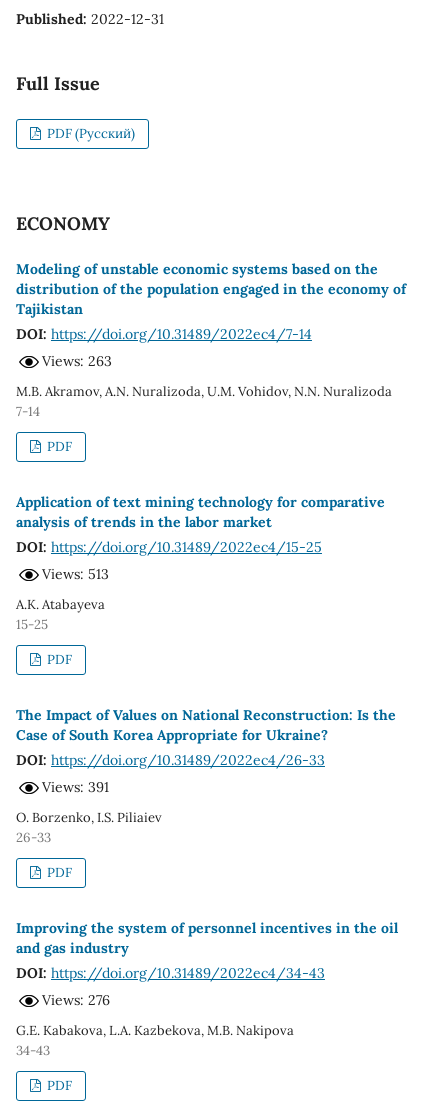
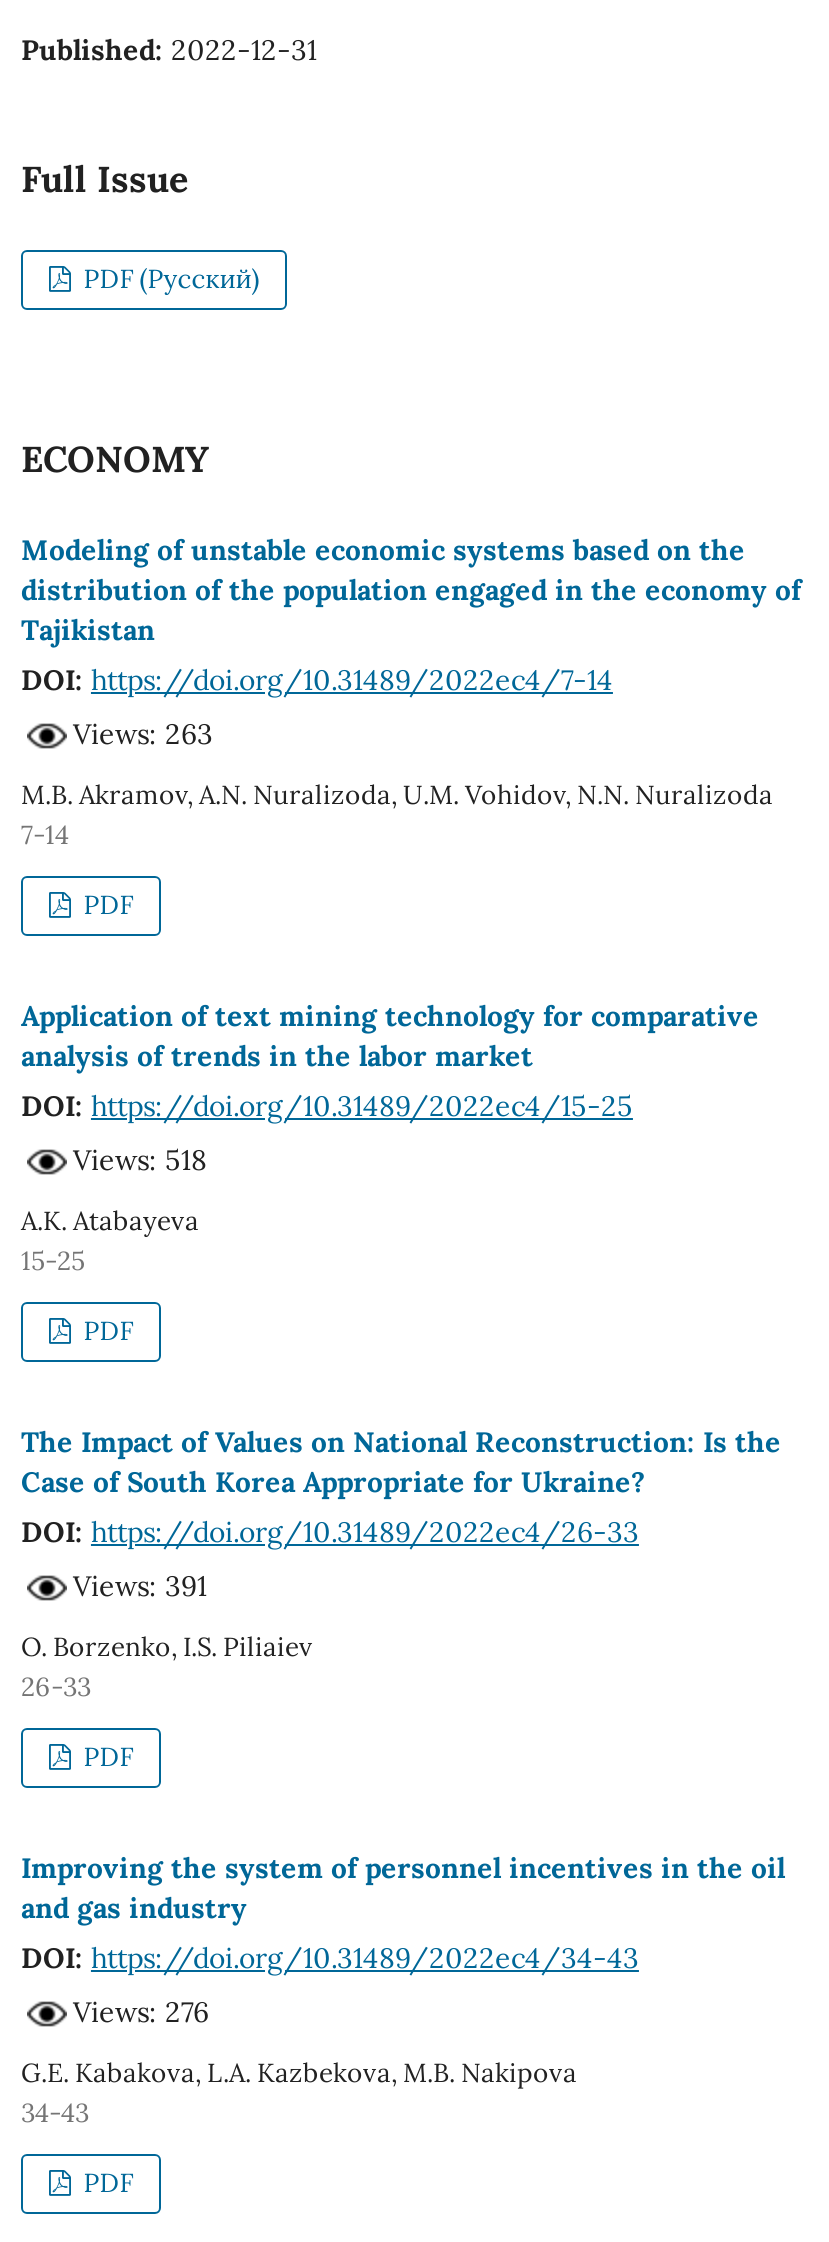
- Views: 513
+ Views: 518
